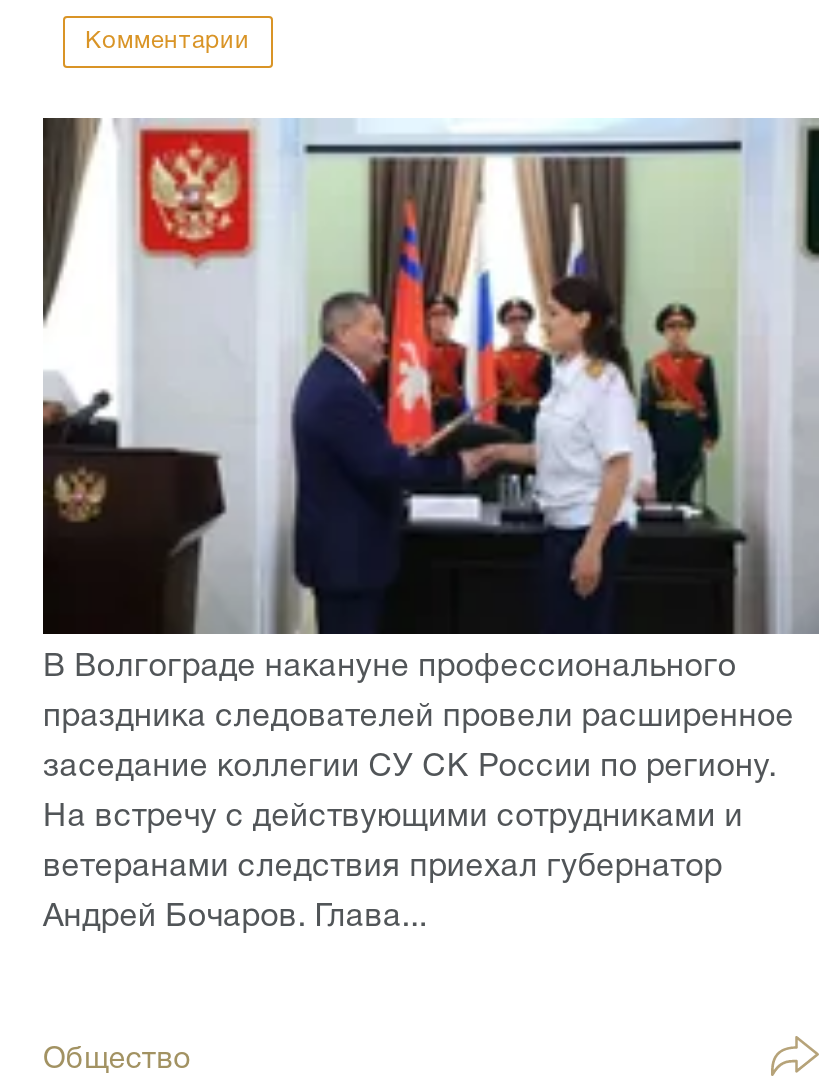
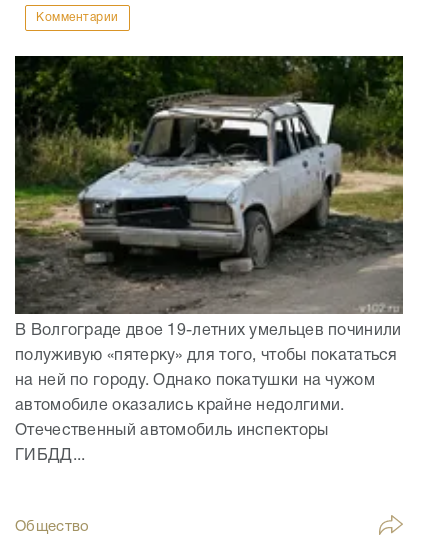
- [image]
- В Волгограде накануне профессионального
+ [image]
+ В Волгограде двое 19-летних умельцев починили

- праздника следователей провели расширенное
+ полуживую «пятерку» для того, чтобы покататься

- заседание коллегии СУ СК России по региону.
+ на ней по городу. Однако покатушки на чужом

- На встречу с действующими сотрудниками и
+ автомобиле оказались крайне недолгими.

- ветеранами следствия приехал губернатор
+ Отечественный автомобиль инспекторы

- Андрей Бочаров. Глава...
+ ГИБДД...
